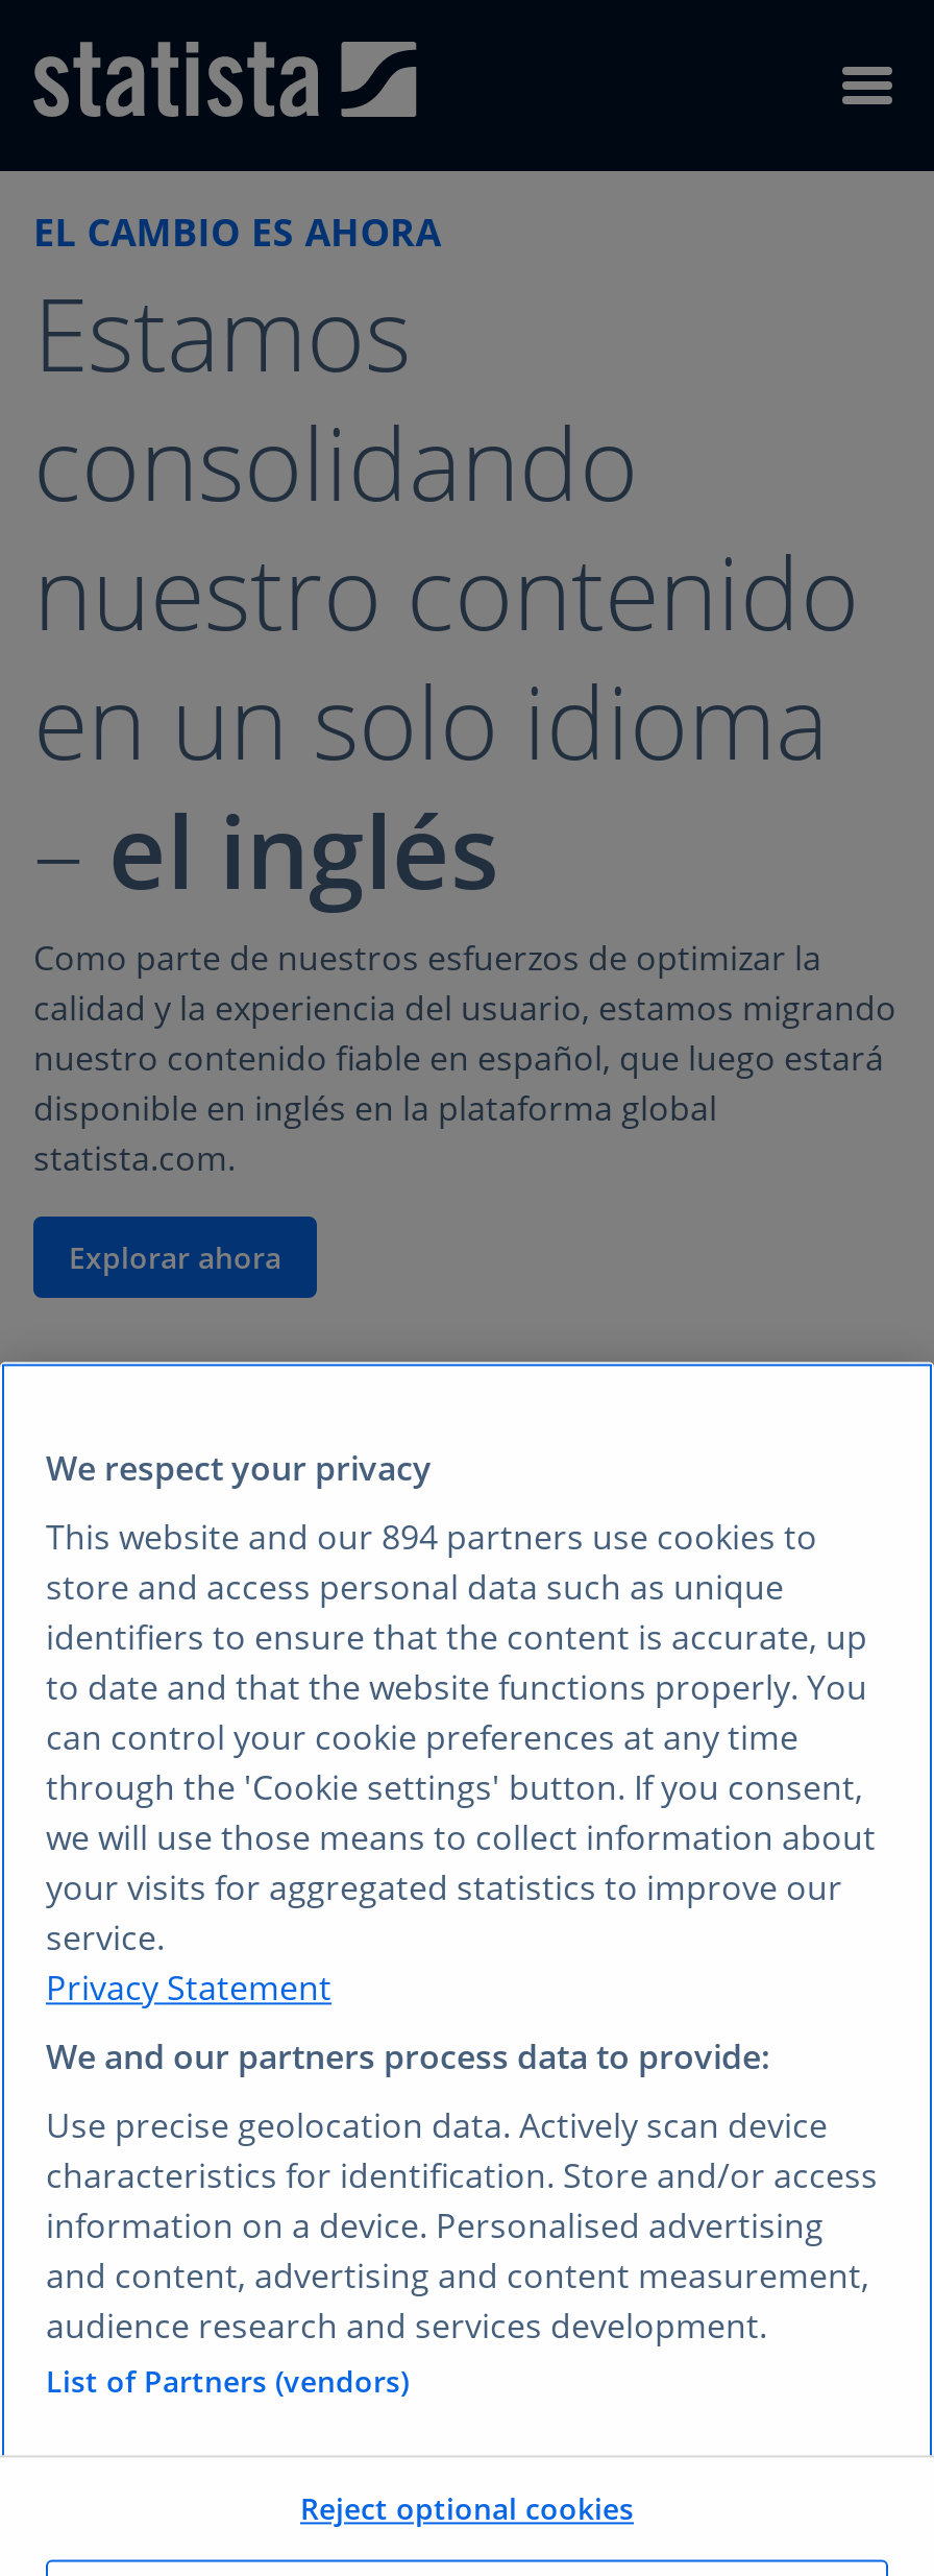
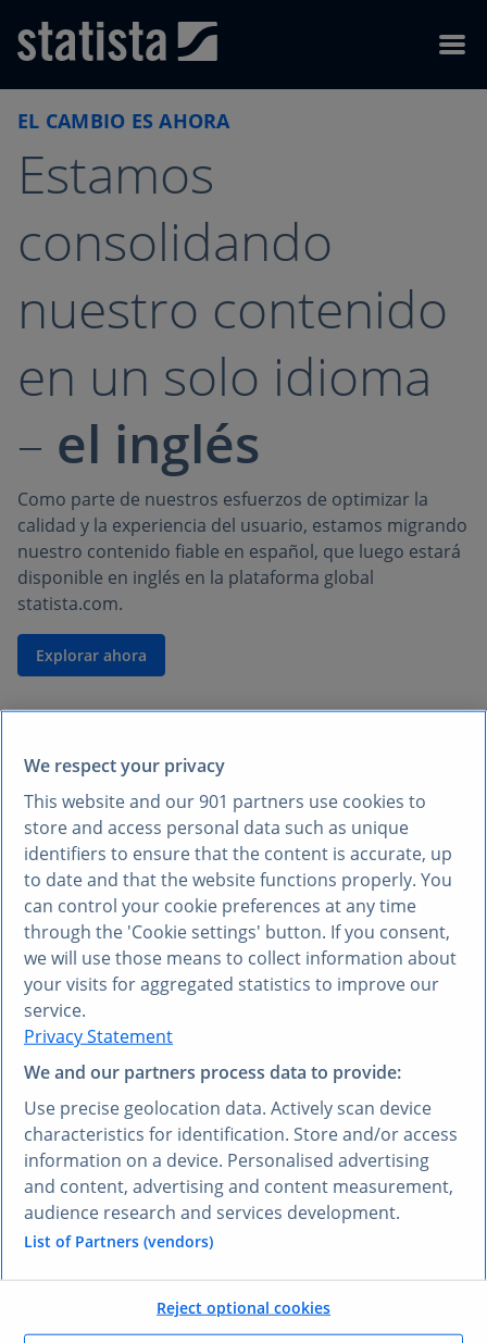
- This website and our 894 partners use cookies to
+ This website and our 901 partners use cookies to
